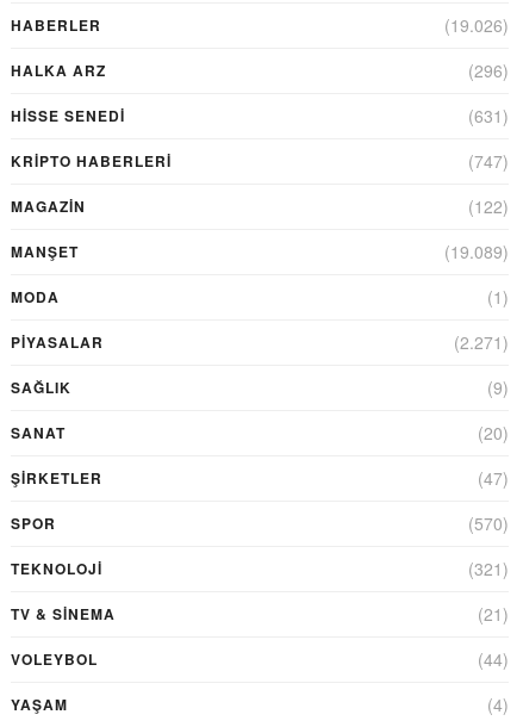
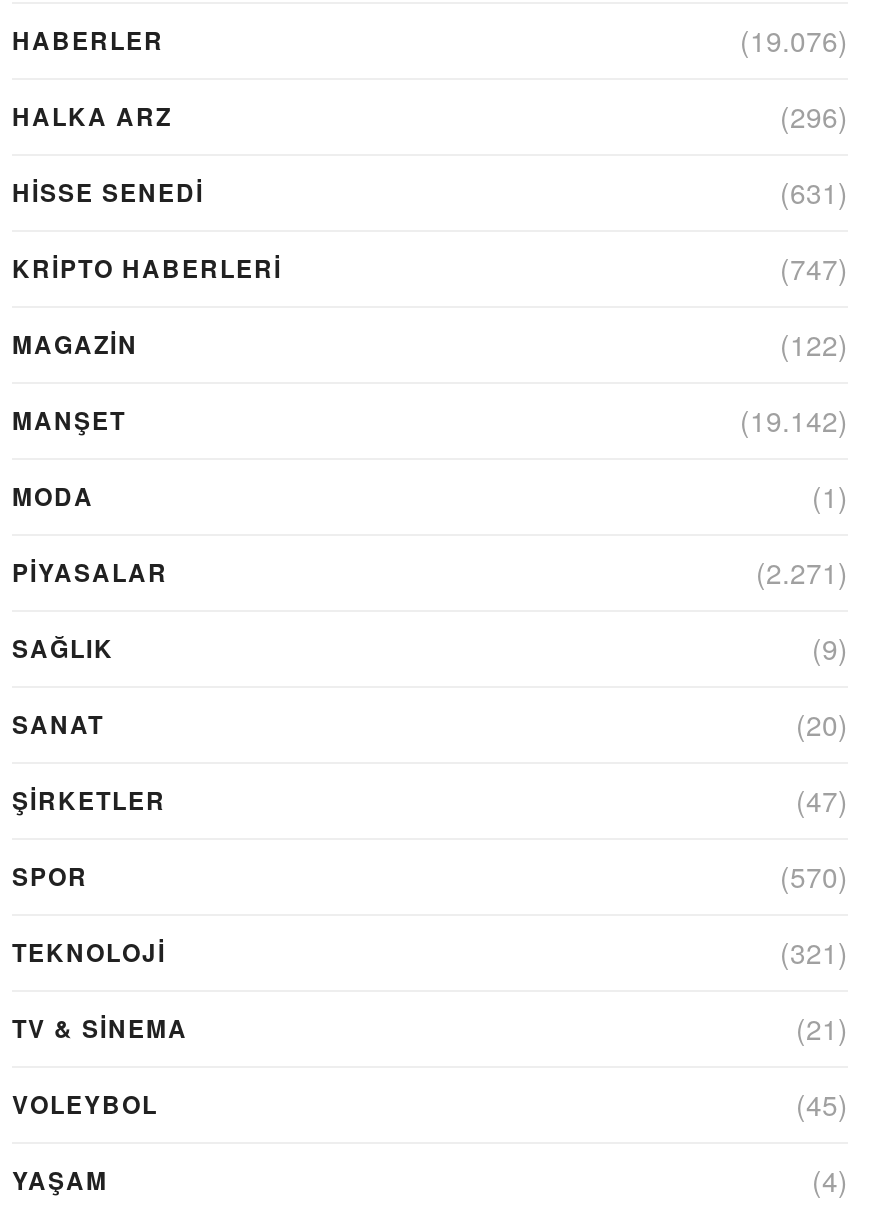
- (19.026)
+ (19.076)

- (19.089)
+ (19.142)

- (44)
+ (45)
